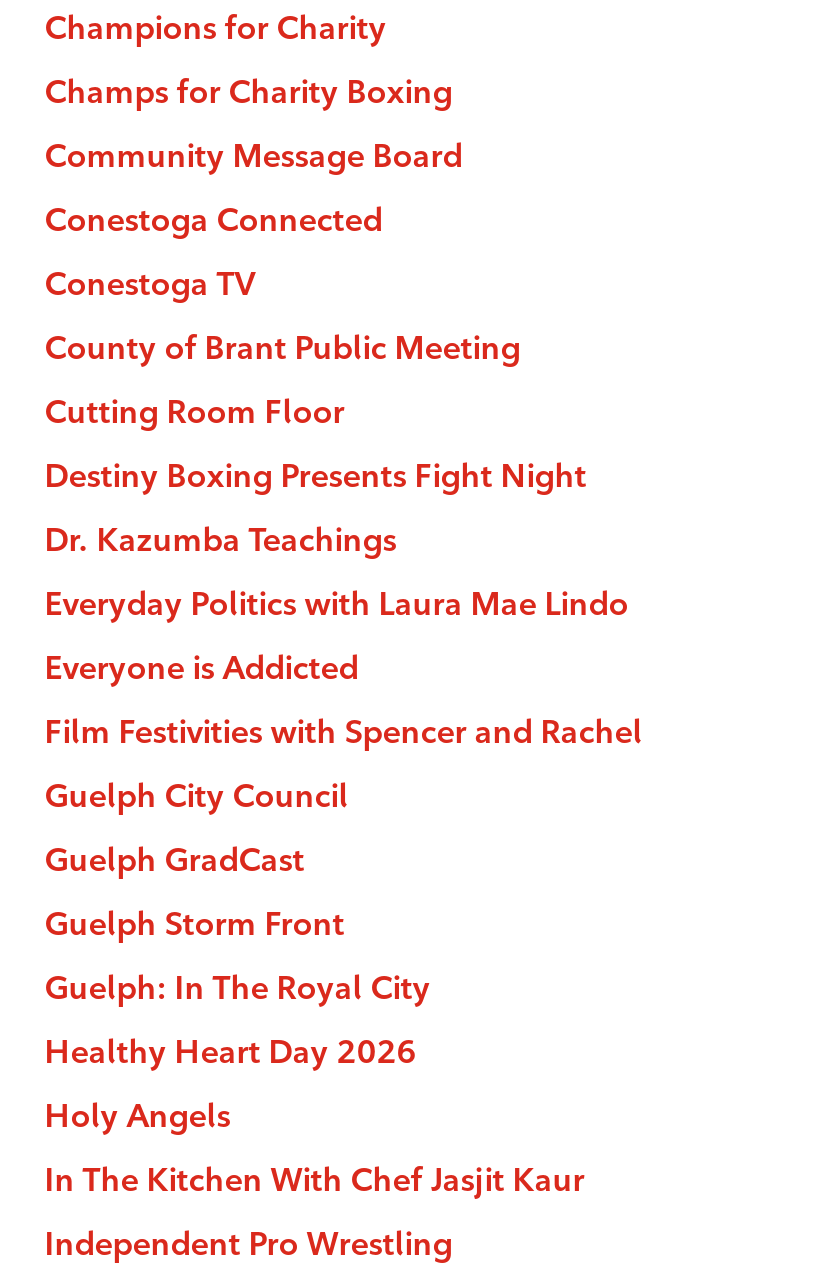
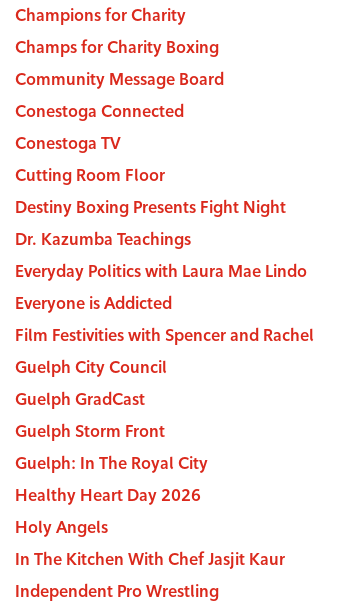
- County of Brant Public Meeting
